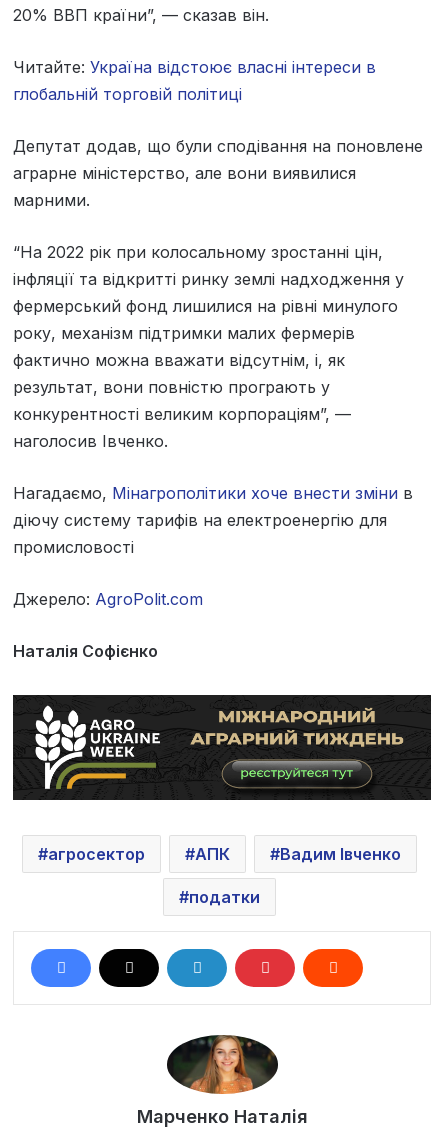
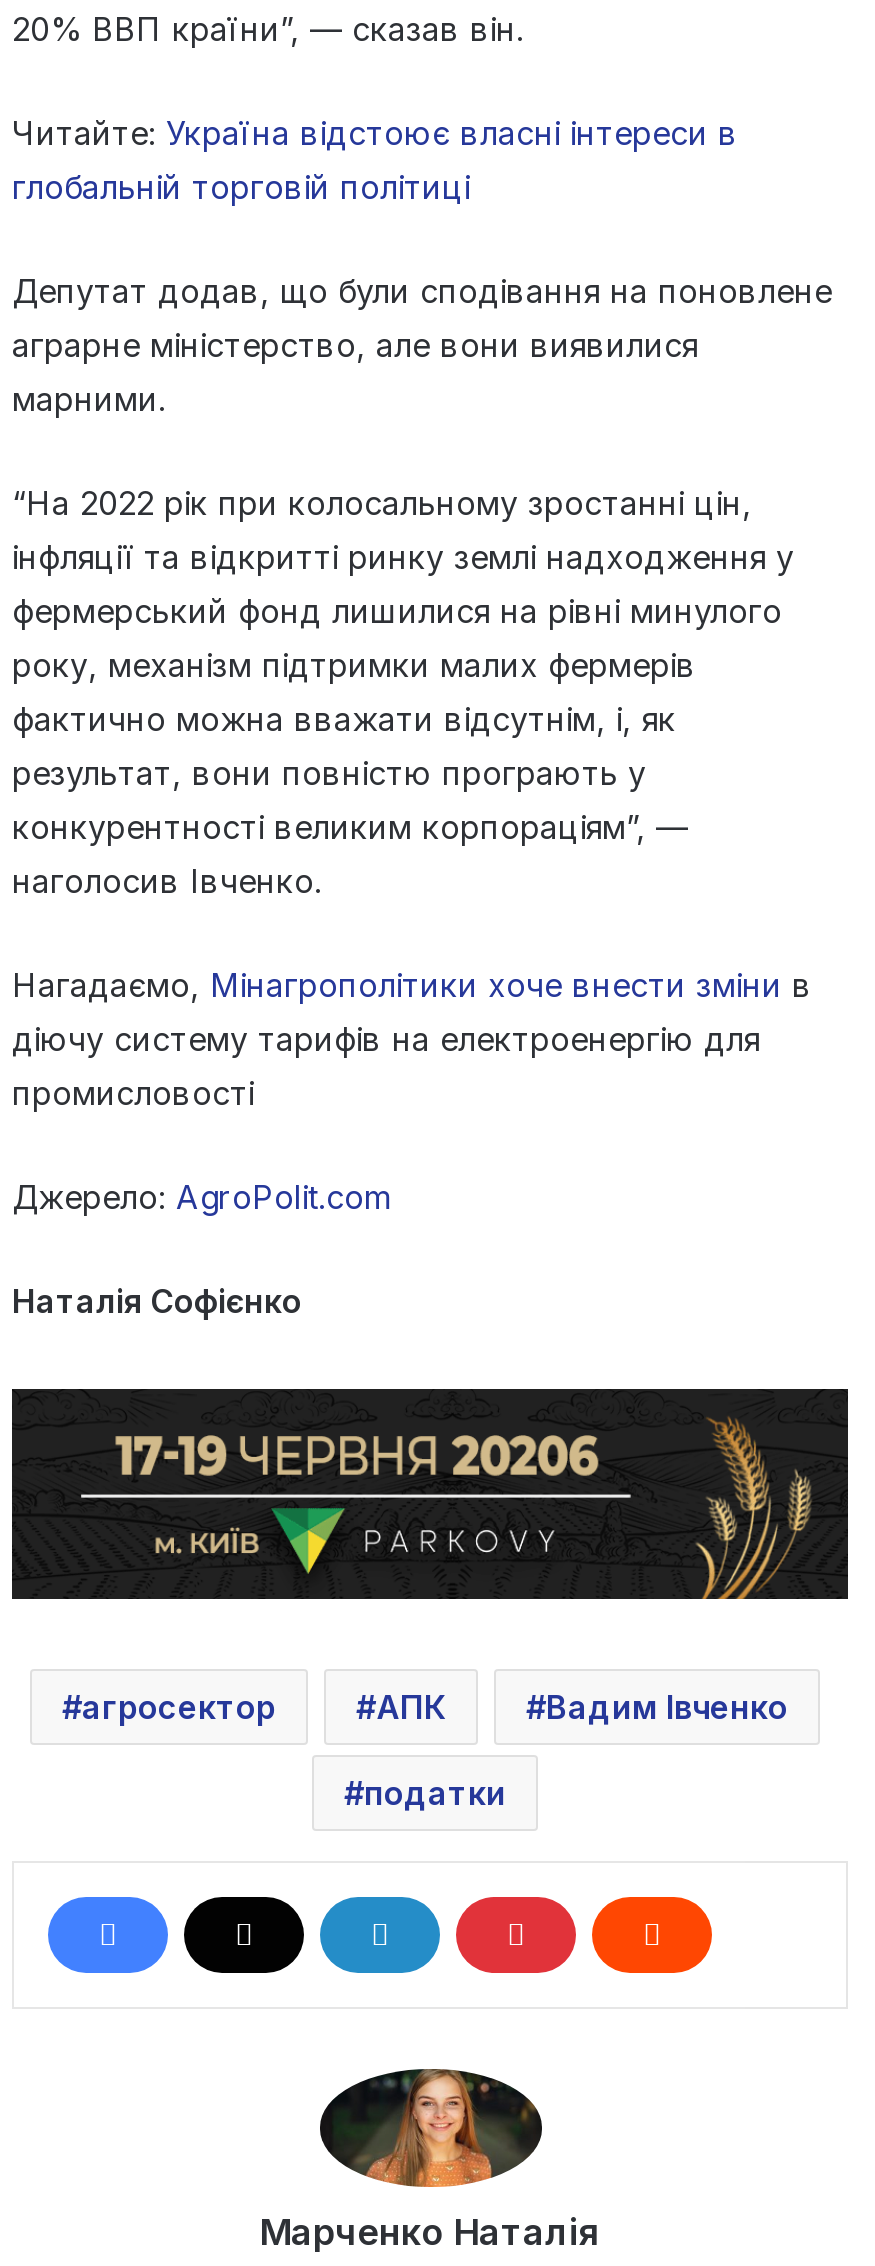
- [image]
+ [image]
